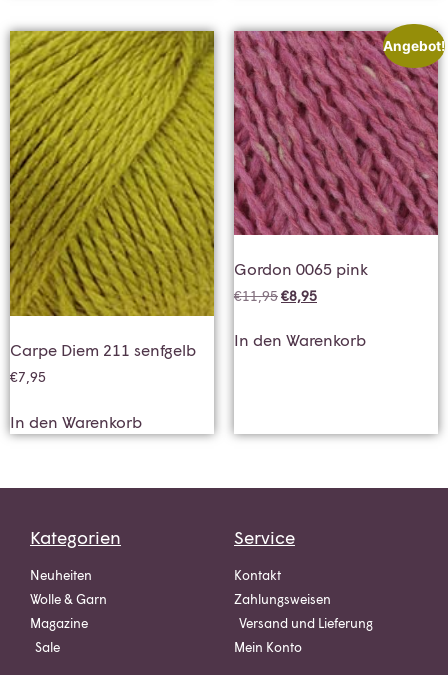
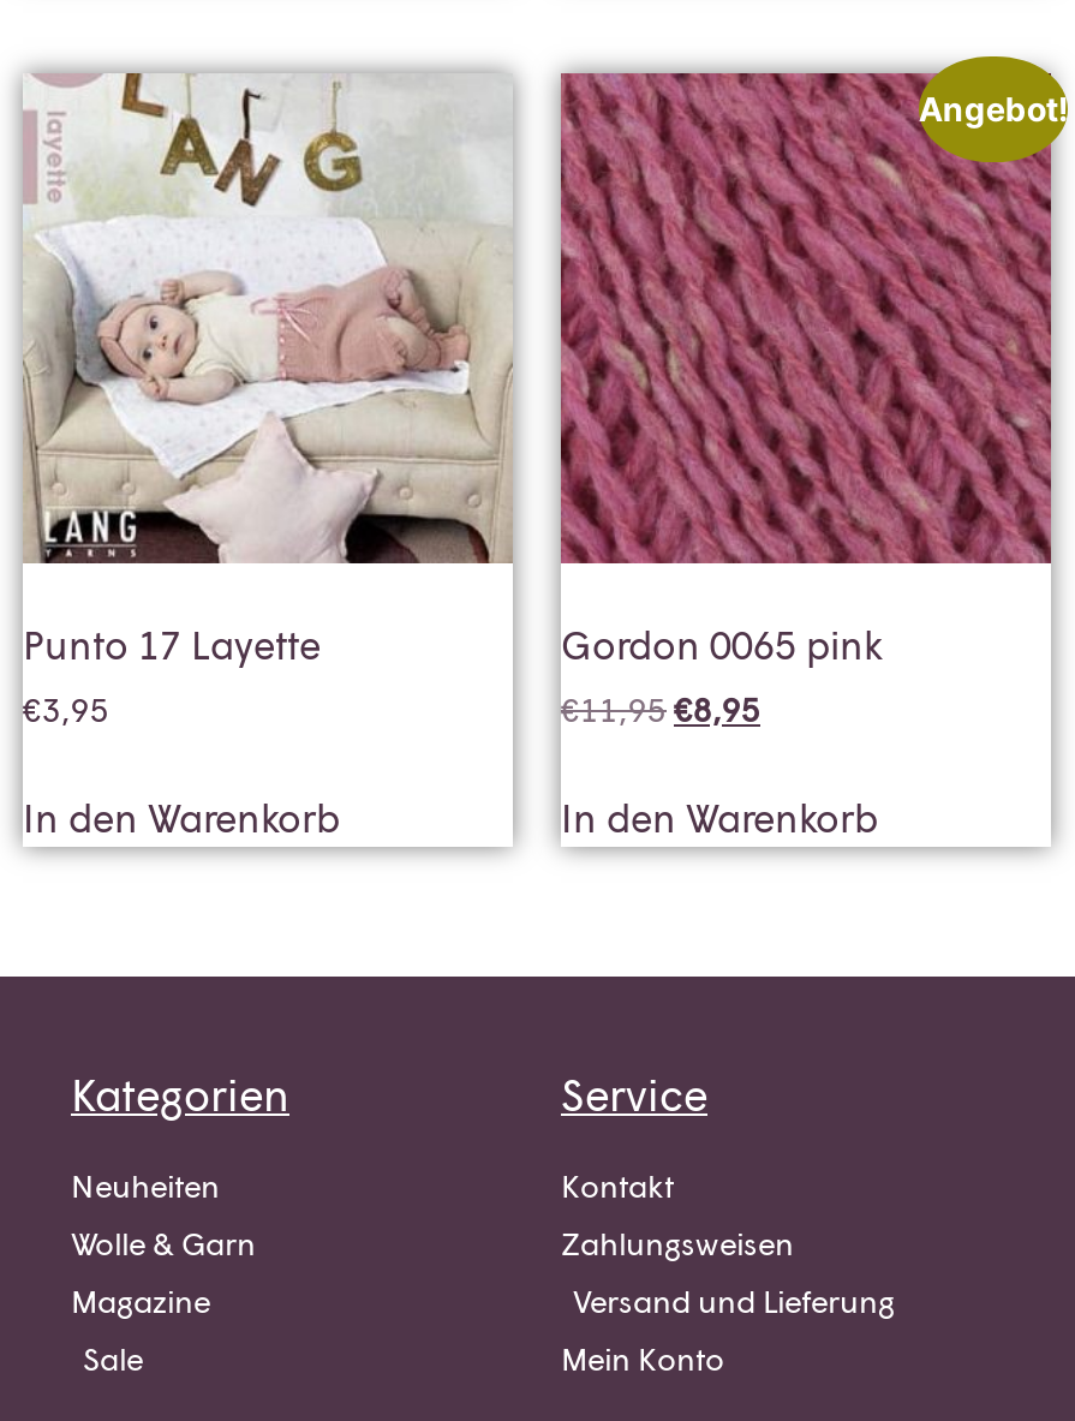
- [image]
- Carpe Diem 211 senfgelb
+ [image]
+ Punto 17 Layette

- €7,95
+ €3,95
